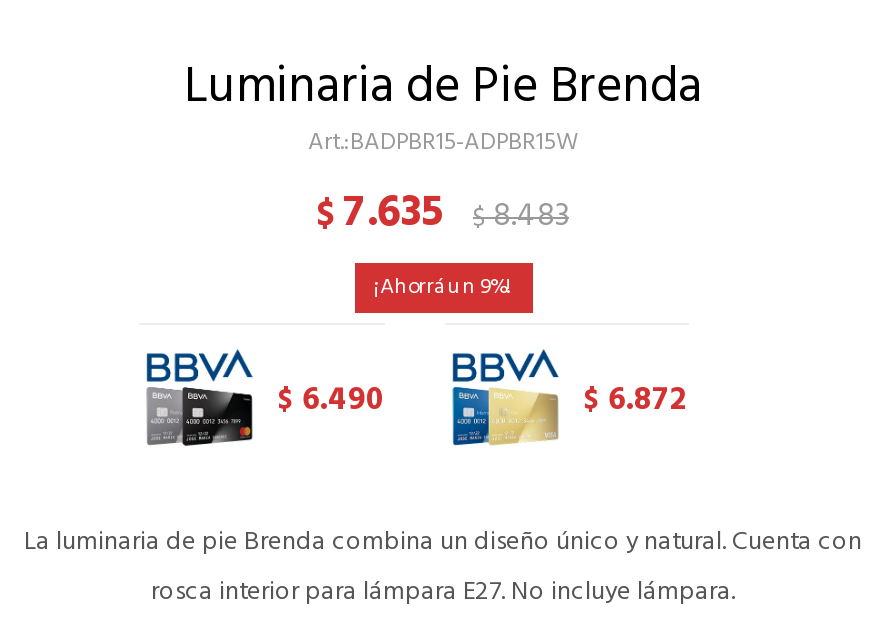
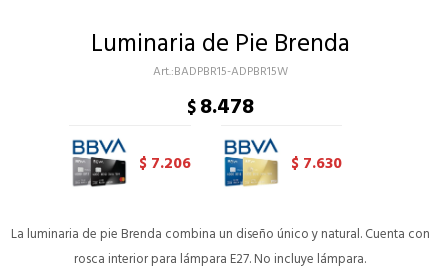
- $ 7.635
- $ 8.483
- 9
- $ 6.490
- $ 6.872
+ $ 8.478
+ $ 7.206
+ $ 7.630
